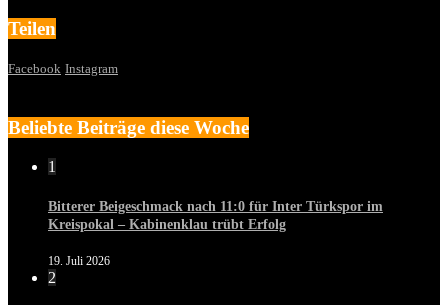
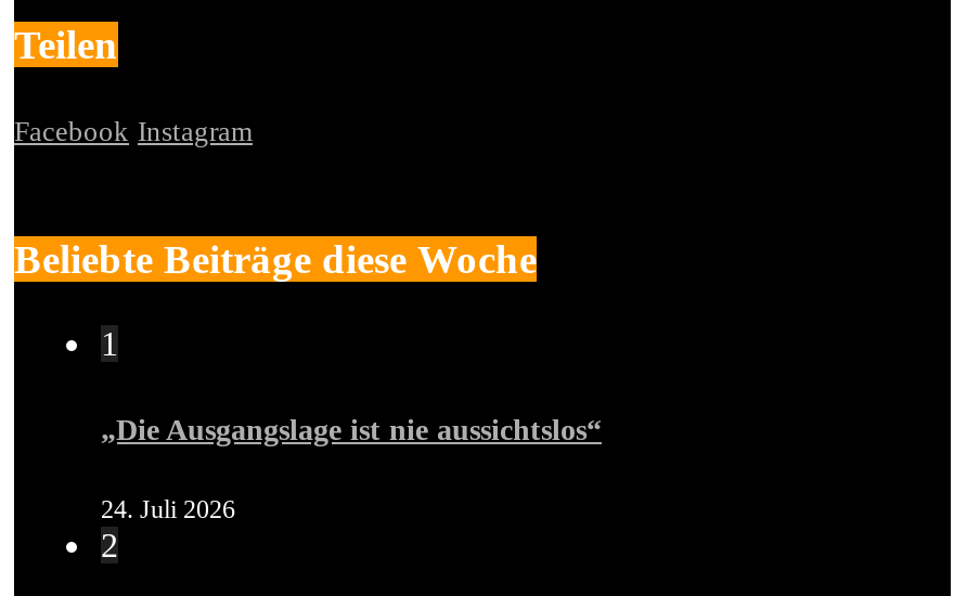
- Bitterer Beigeschmack nach 11:0 für Inter Türkspor im
- Kreispokal – Kabinenklau trübt Erfolg
+ „Die Ausgangslage ist nie aussichtslos“

- 19. Juli 2026
+ 24. Juli 2026
